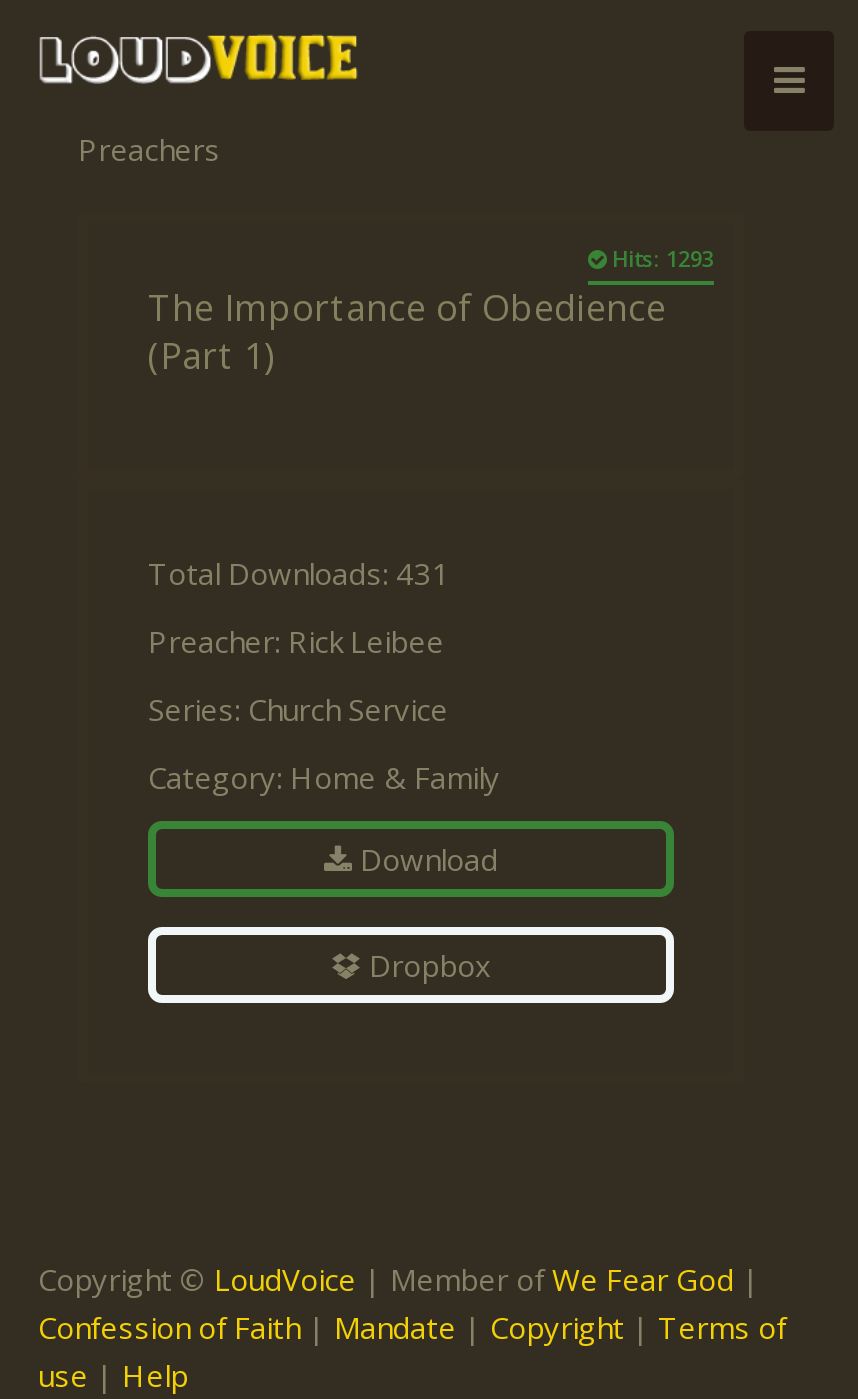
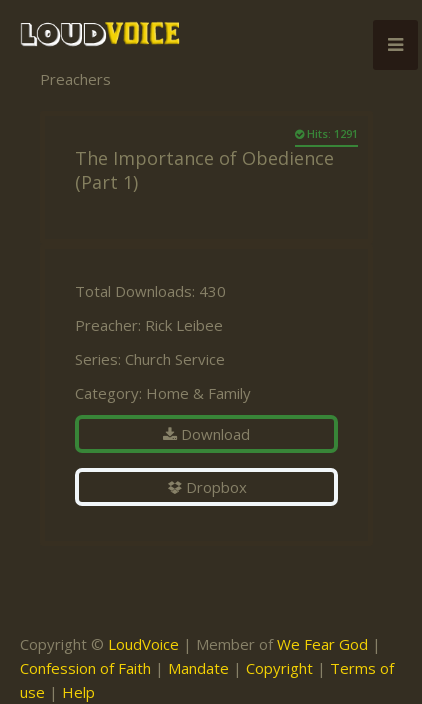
- Hits: 1293
+ Hits: 1291

- Total Downloads: 431
+ Total Downloads: 430
